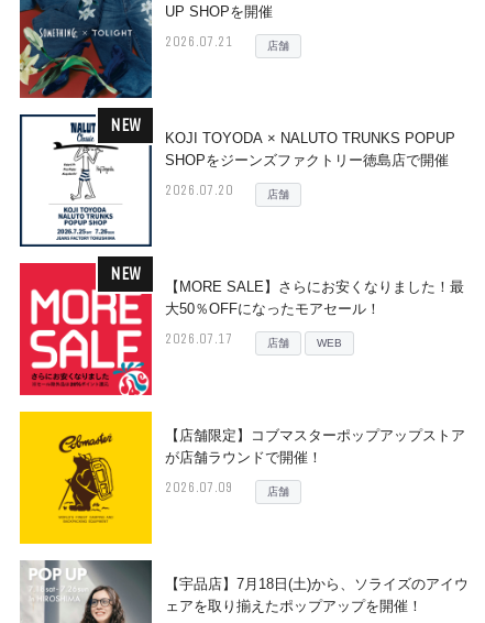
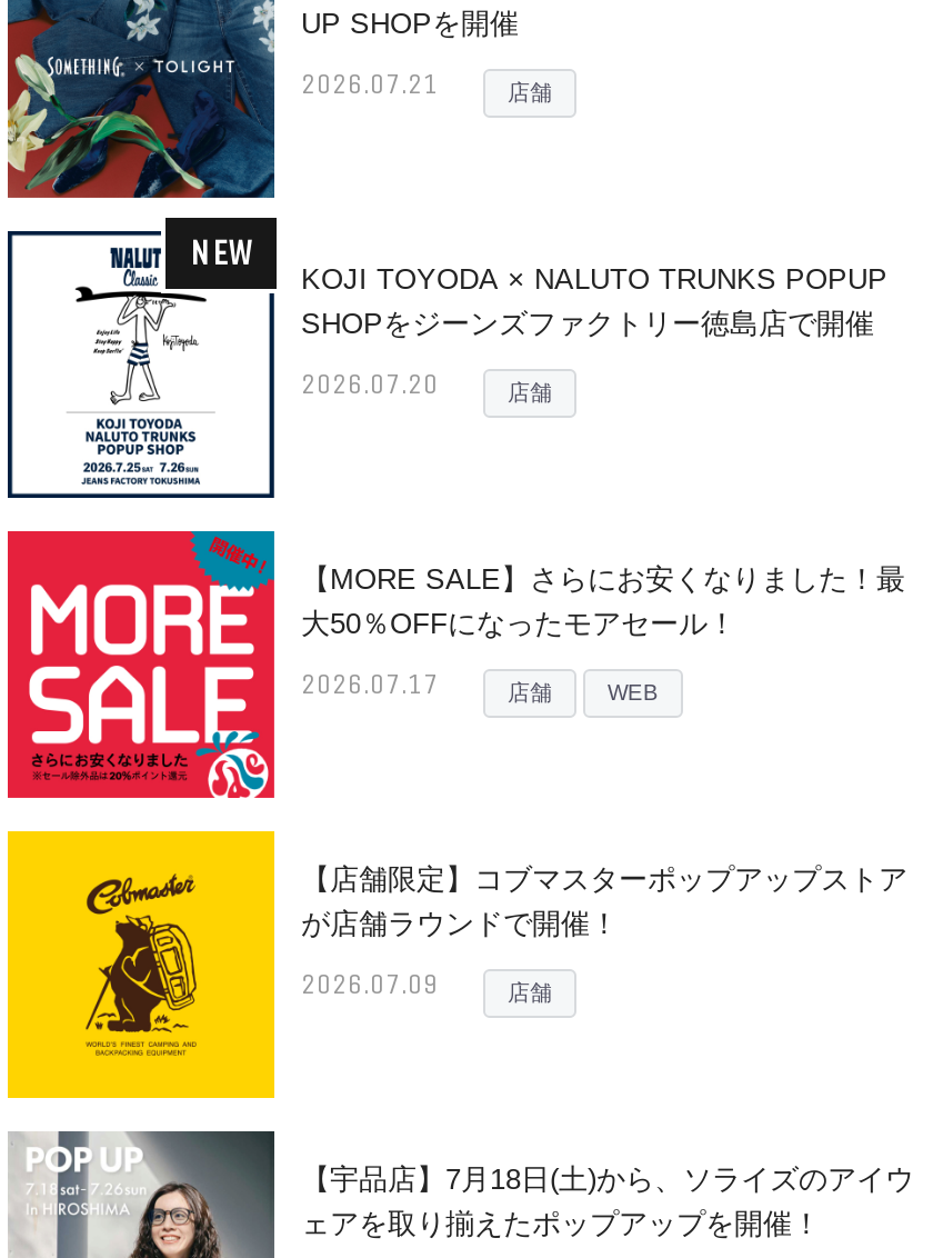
- NEW
